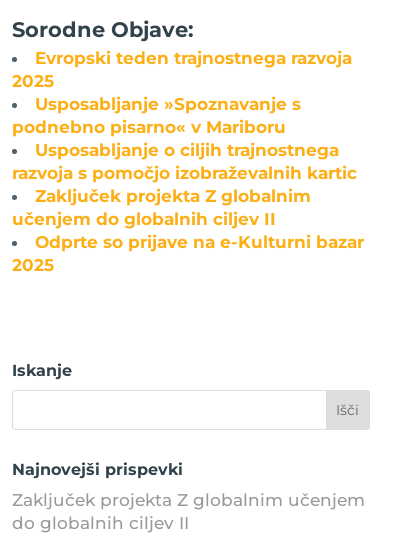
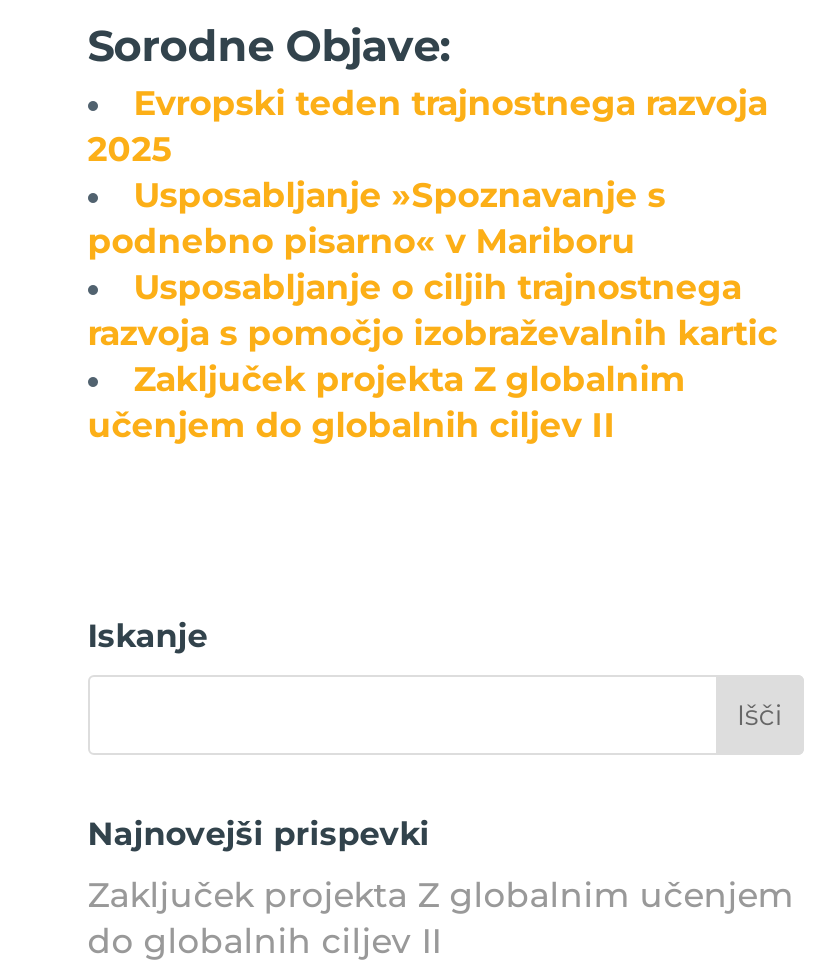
- Odprte so prijave na e-Kulturni bazar
- 2025
